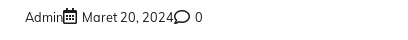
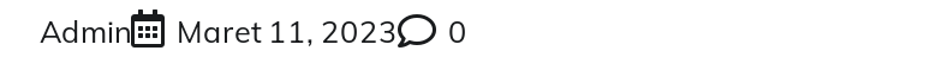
- Admin Maret 20, 2024 0
+ Admin Maret 11, 2023 0
